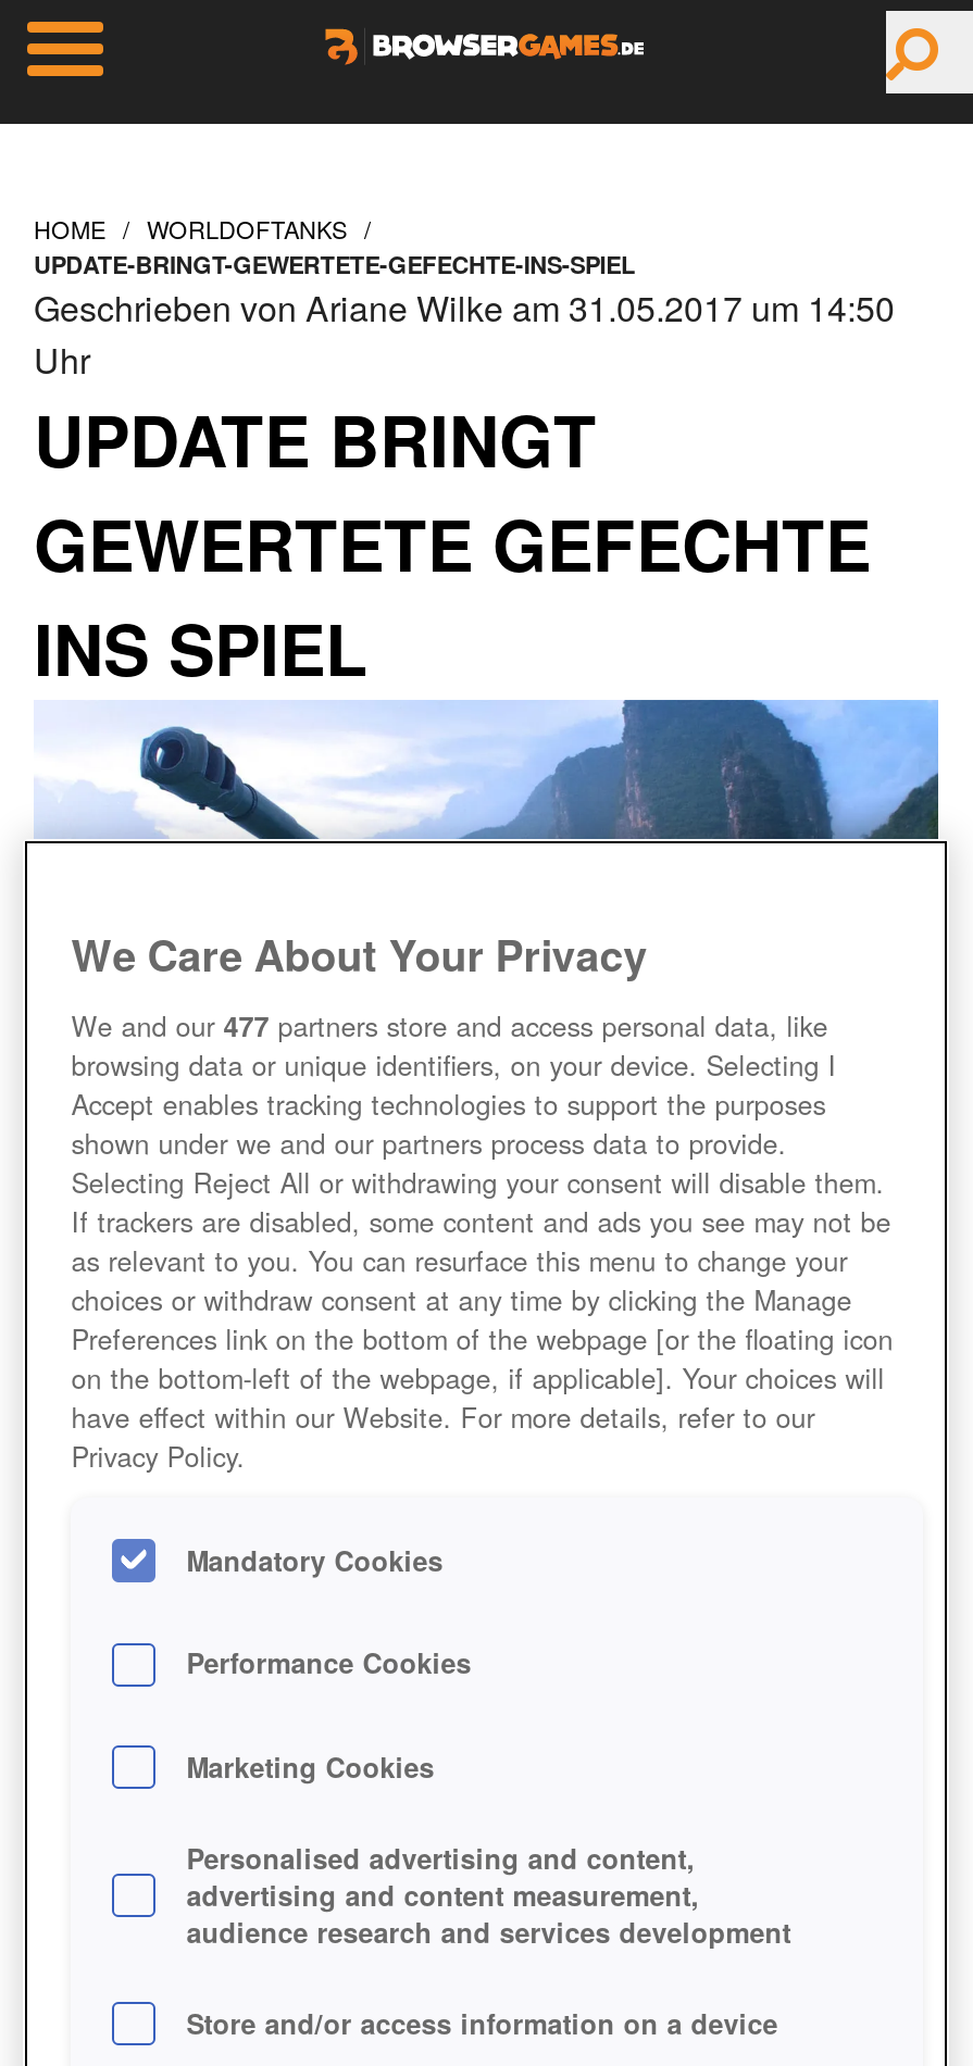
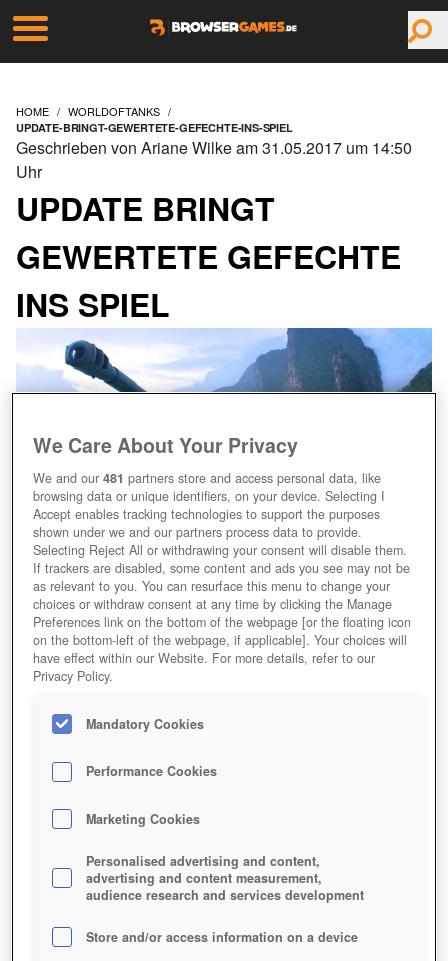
- We and our 477 partners store and access personal data, like
+ We and our 481 partners store and access personal data, like
